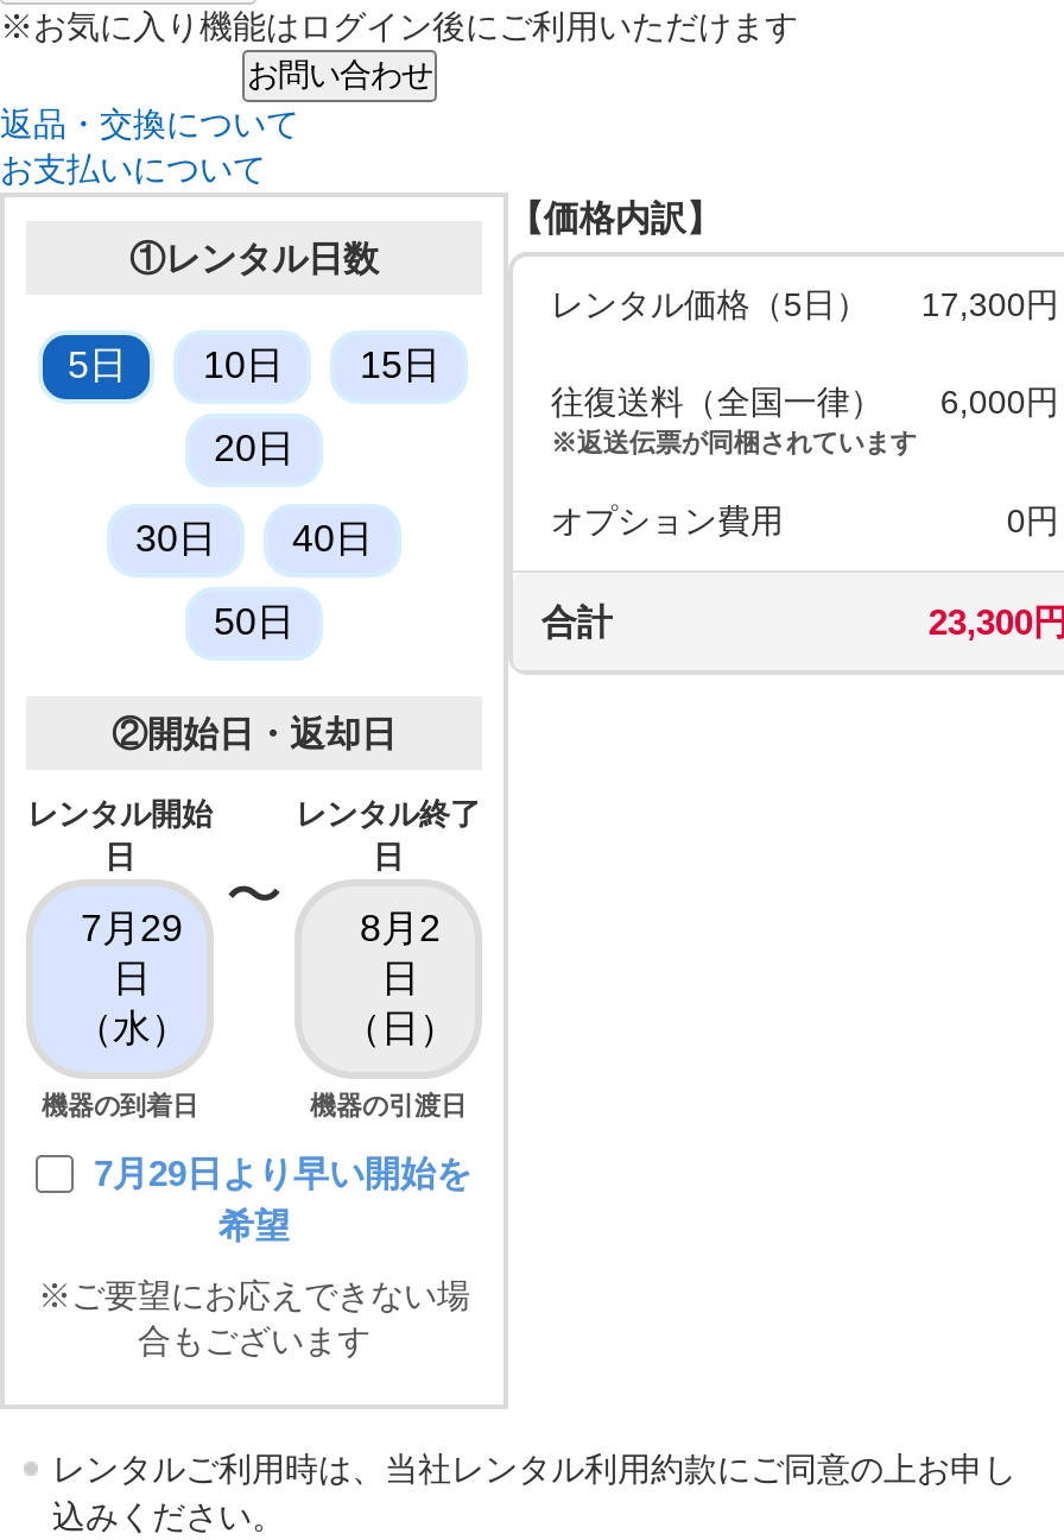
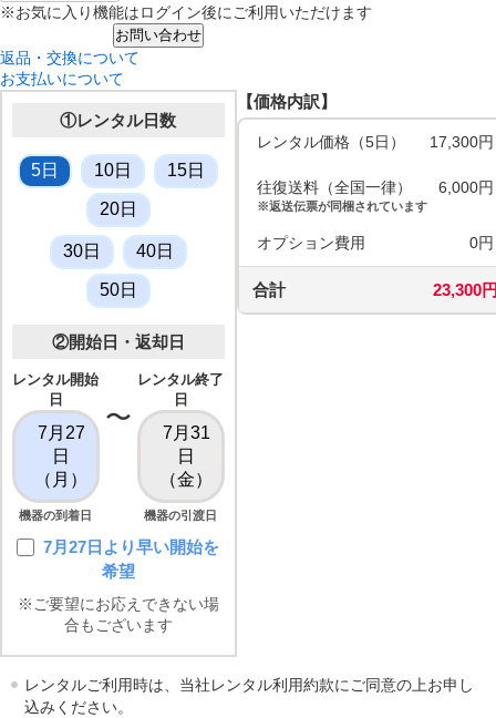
- 7月29
+ 7月27

- 8月2
+ 7月31

- （水）
+ （月）

- （日）
+ （金）

- 7月29日より早い開始を
+ 7月27日より早い開始を
